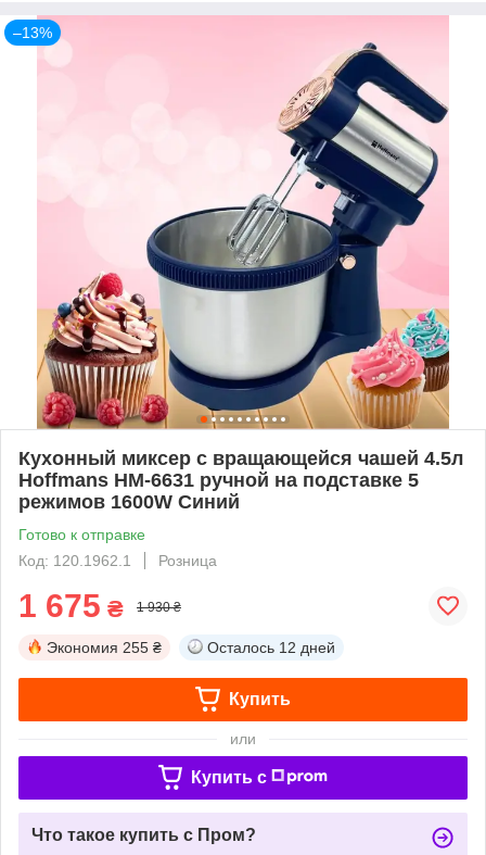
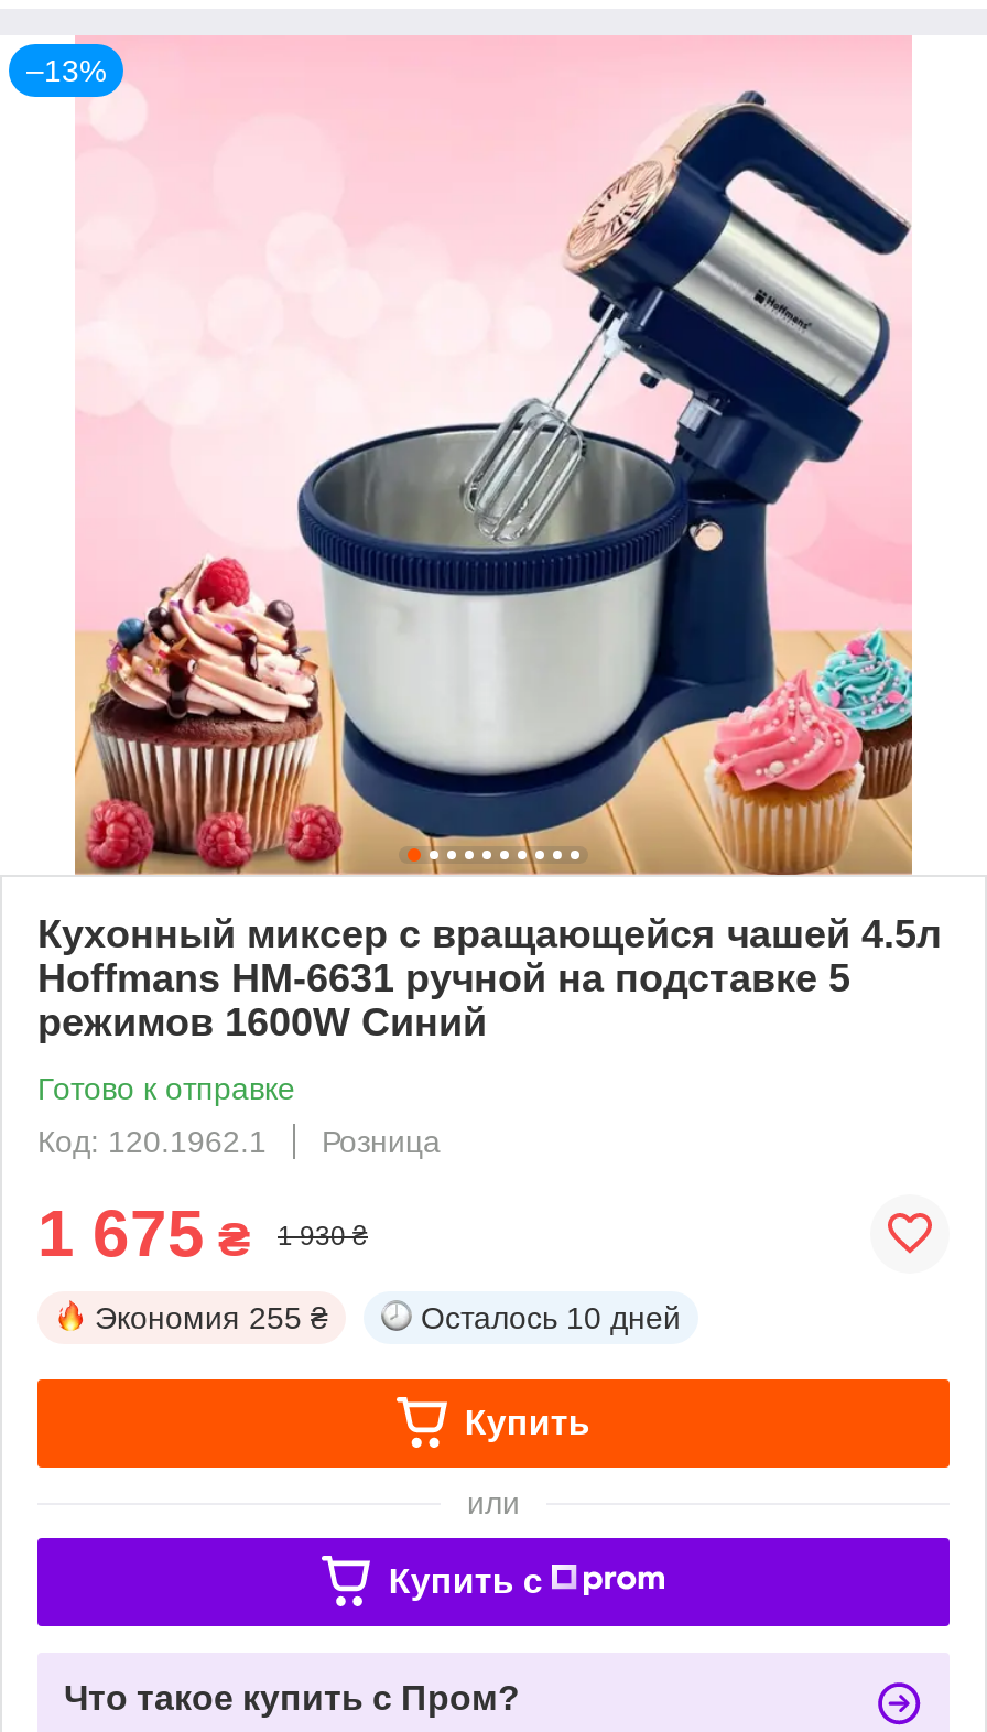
- Осталось 12 дней
+ Осталось 10 дней
